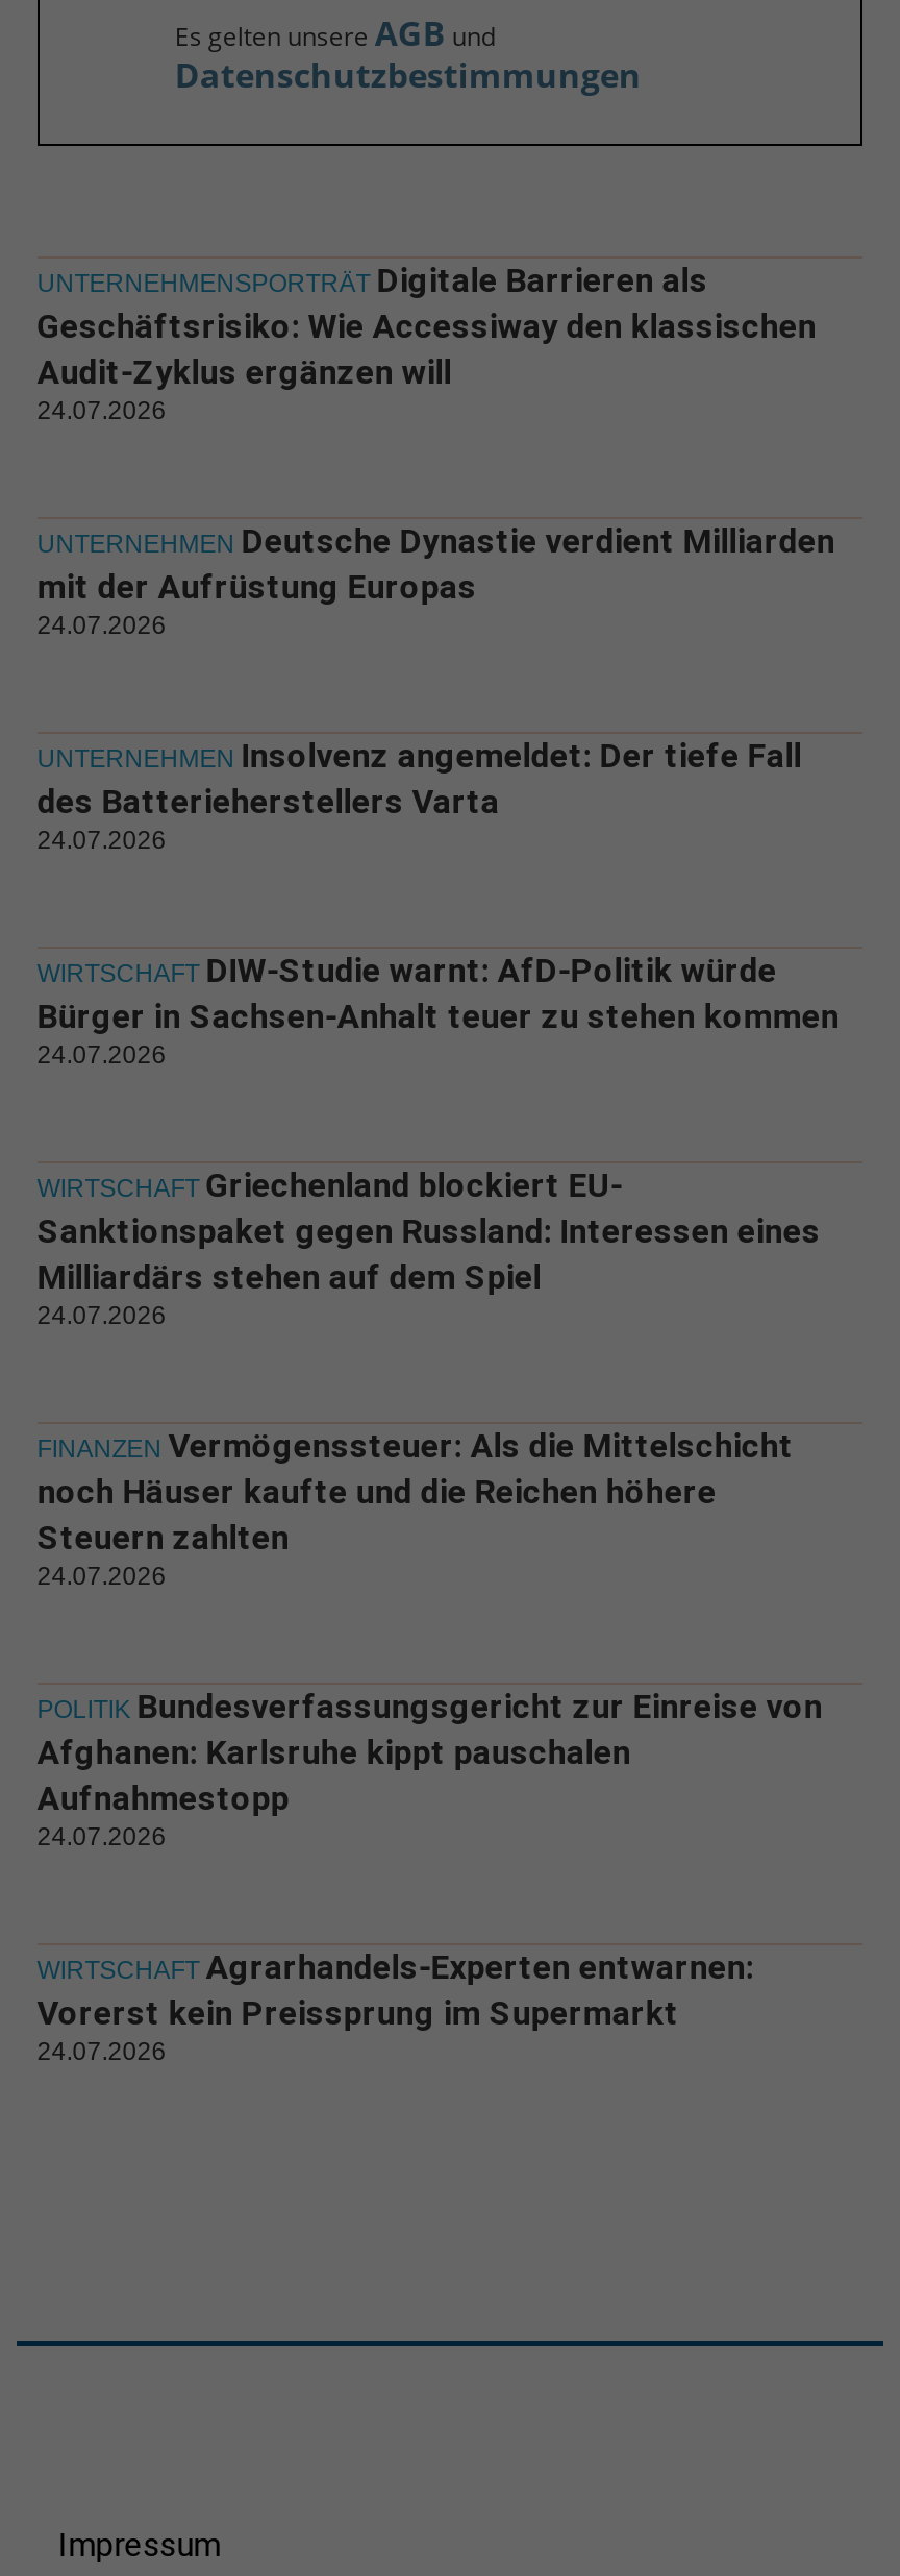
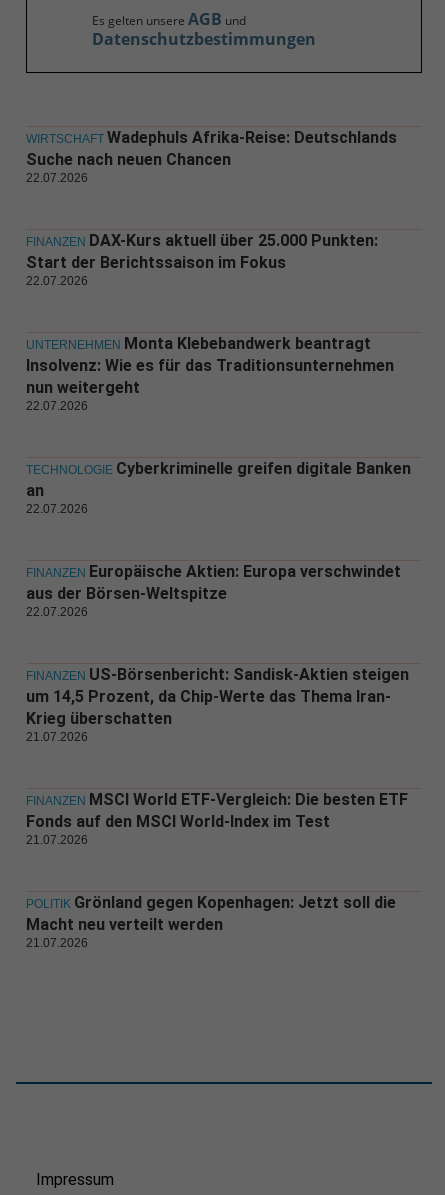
- UNTERNEHMENSPORTRÄT Digitale Barrieren als
- Geschäftsrisiko: Wie Accessiway den klassischen
- Audit-Zyklus ergänzen will
- 24.07.2026
+ WIRTSCHAFT Wadephuls Afrika-Reise: Deutschlands
+ Suche nach neuen Chancen
+ 22.07.2026

- UNTERNEHMEN Deutsche Dynastie verdient Milliarden
- mit der Aufrüstung Europas
- 24.07.2026
+ FINANZEN DAX-Kurs aktuell über 25.000 Punkten:
+ Start der Berichtssaison im Fokus
+ 22.07.2026

- UNTERNEHMEN Insolvenz angemeldet: Der tiefe Fall
- des Batterieherstellers Varta
- 24.07.2026
+ UNTERNEHMEN Monta Klebebandwerk beantragt
+ Insolvenz: Wie es für das Traditionsunternehmen
+ nun weitergeht
+ 22.07.2026

- WIRTSCHAFT DIW-Studie warnt: AfD-Politik würde
- Bürger in Sachsen-Anhalt teuer zu stehen kommen
- 24.07.2026
+ TECHNOLOGIE Cyberkriminelle greifen digitale Banken
+ an
+ 22.07.2026

- WIRTSCHAFT Griechenland blockiert EU-
- Sanktionspaket gegen Russland: Interessen eines
- Milliardärs stehen auf dem Spiel
- 24.07.2026
+ FINANZEN Europäische Aktien: Europa verschwindet
+ aus der Börsen-Weltspitze
+ 22.07.2026

- FINANZEN Vermögenssteuer: Als die Mittelschicht
- noch Häuser kaufte und die Reichen höhere
- Steuern zahlten
- 24.07.2026
+ FINANZEN US-Börsenbericht: Sandisk-Aktien steigen
+ um 14,5 Prozent, da Chip-Werte das Thema Iran-
+ Krieg überschatten
+ 21.07.2026

- POLITIK Bundesverfassungsgericht zur Einreise von
- Afghanen: Karlsruhe kippt pauschalen
- Aufnahmestopp
- 24.07.2026
+ FINANZEN MSCI World ETF-Vergleich: Die besten ETF
+ Fonds auf den MSCI World-Index im Test
+ 21.07.2026

- WIRTSCHAFT Agrarhandels-Experten entwarnen:
- Vorerst kein Preissprung im Supermarkt
- 24.07.2026
+ POLITIK Grönland gegen Kopenhagen: Jetzt soll die
+ Macht neu verteilt werden
+ 21.07.2026
